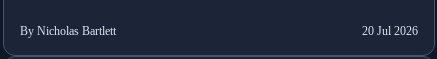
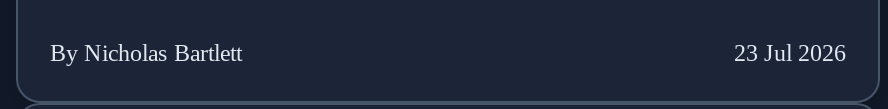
- 20 Jul 2026
+ 23 Jul 2026
